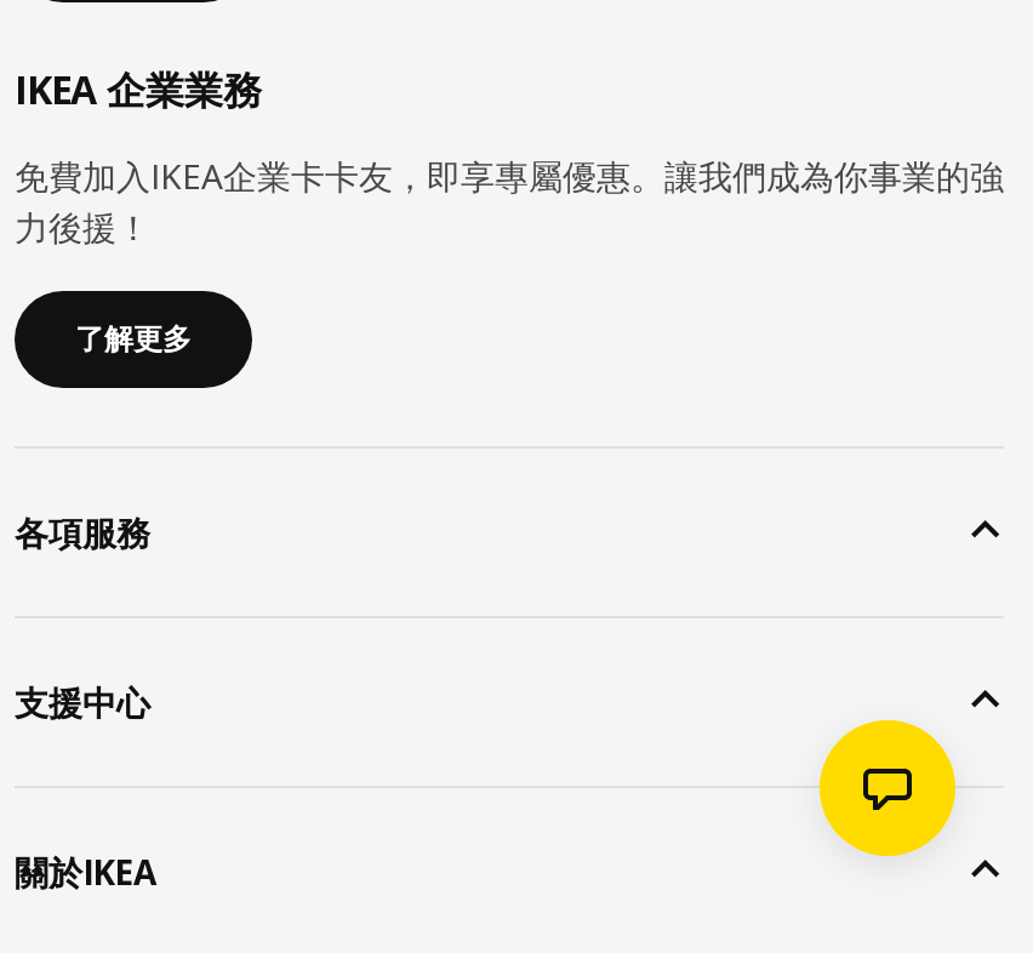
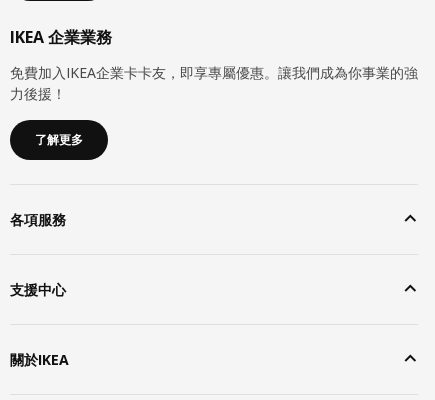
- [image]
